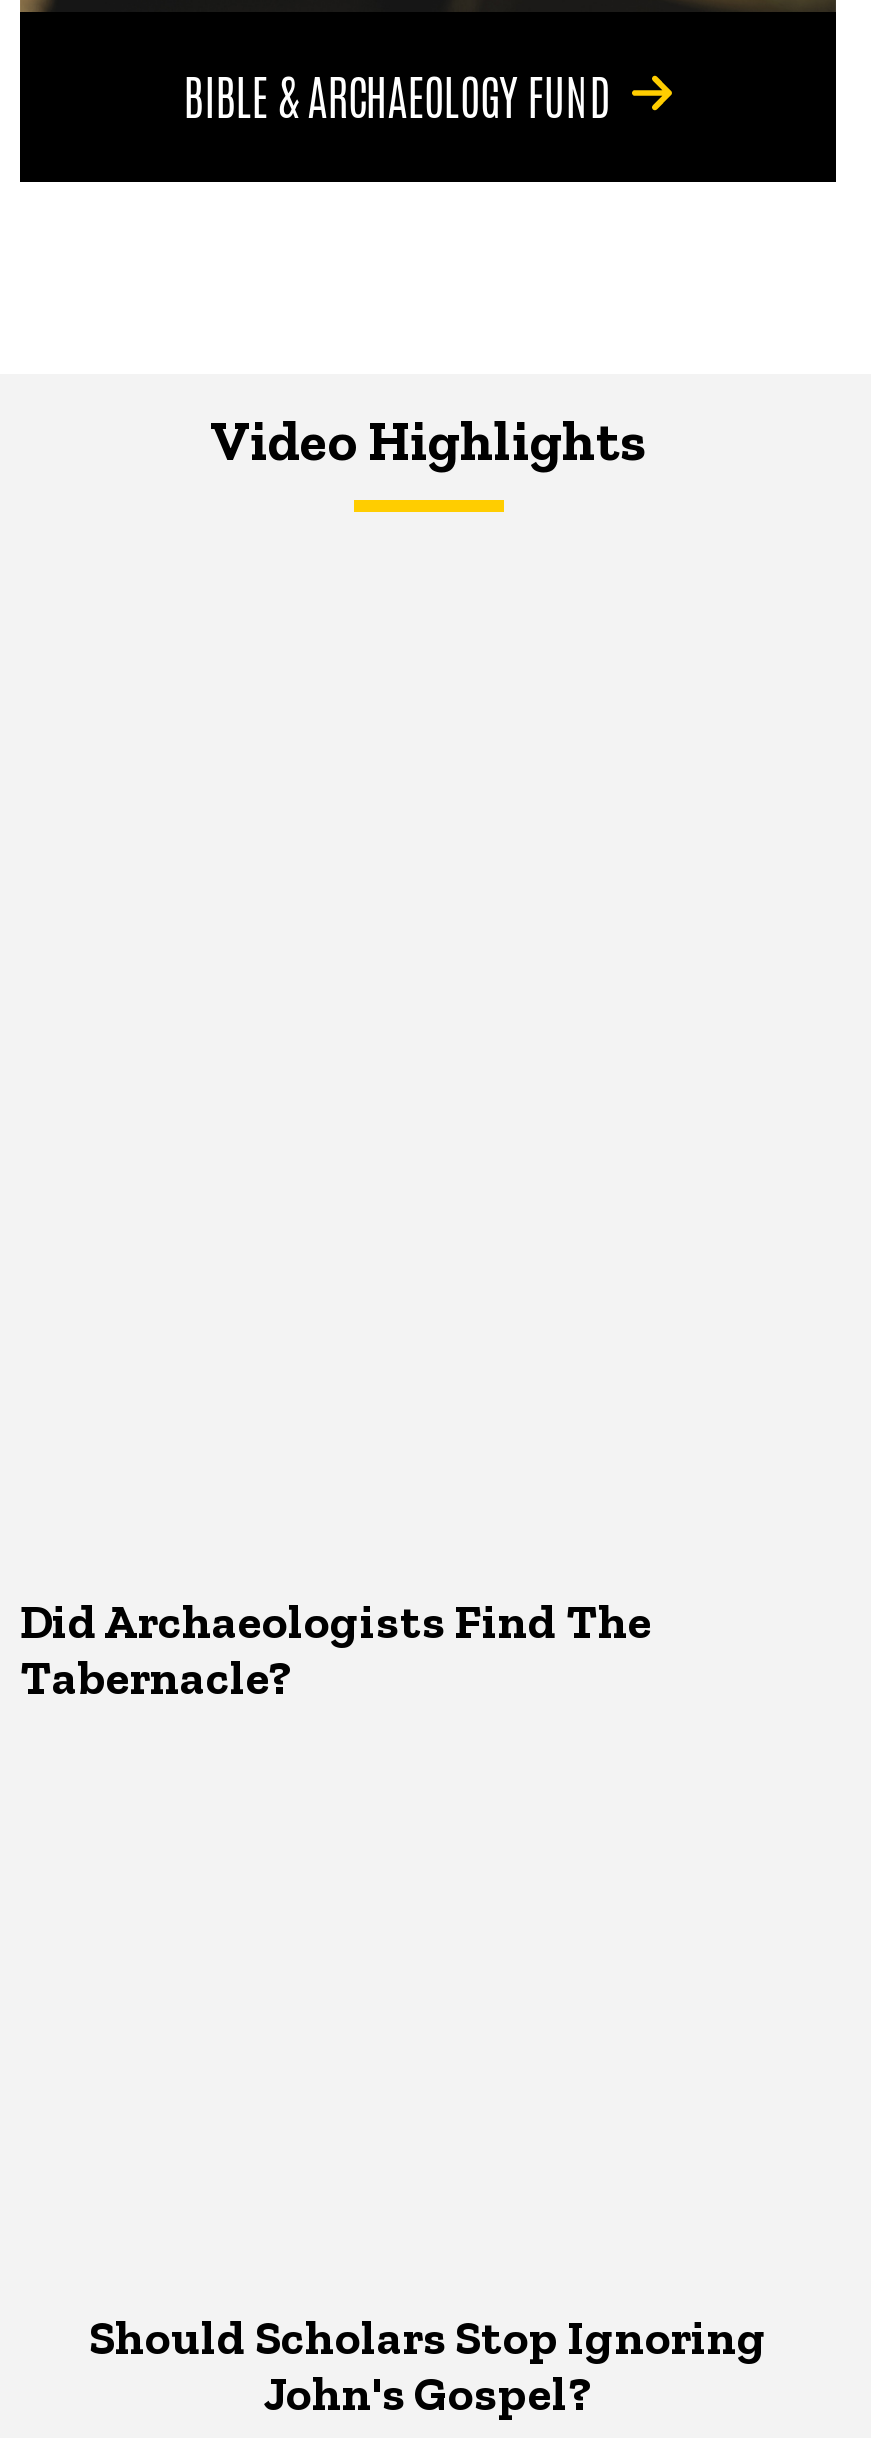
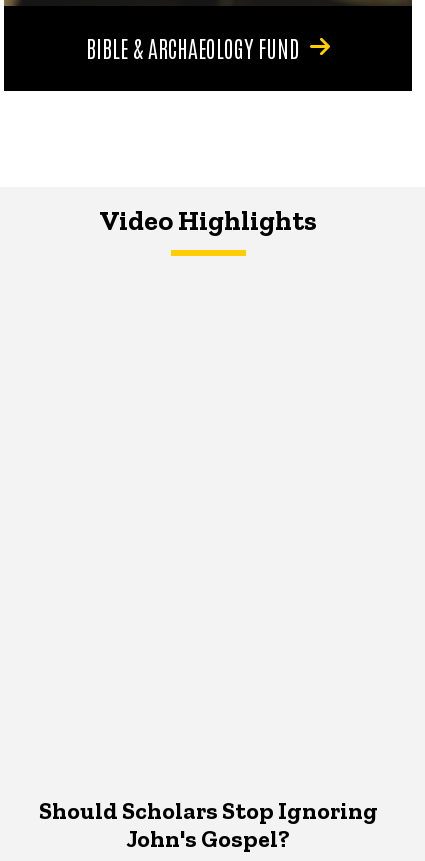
- Did Archaeologists Find The
- Tabernacle?
